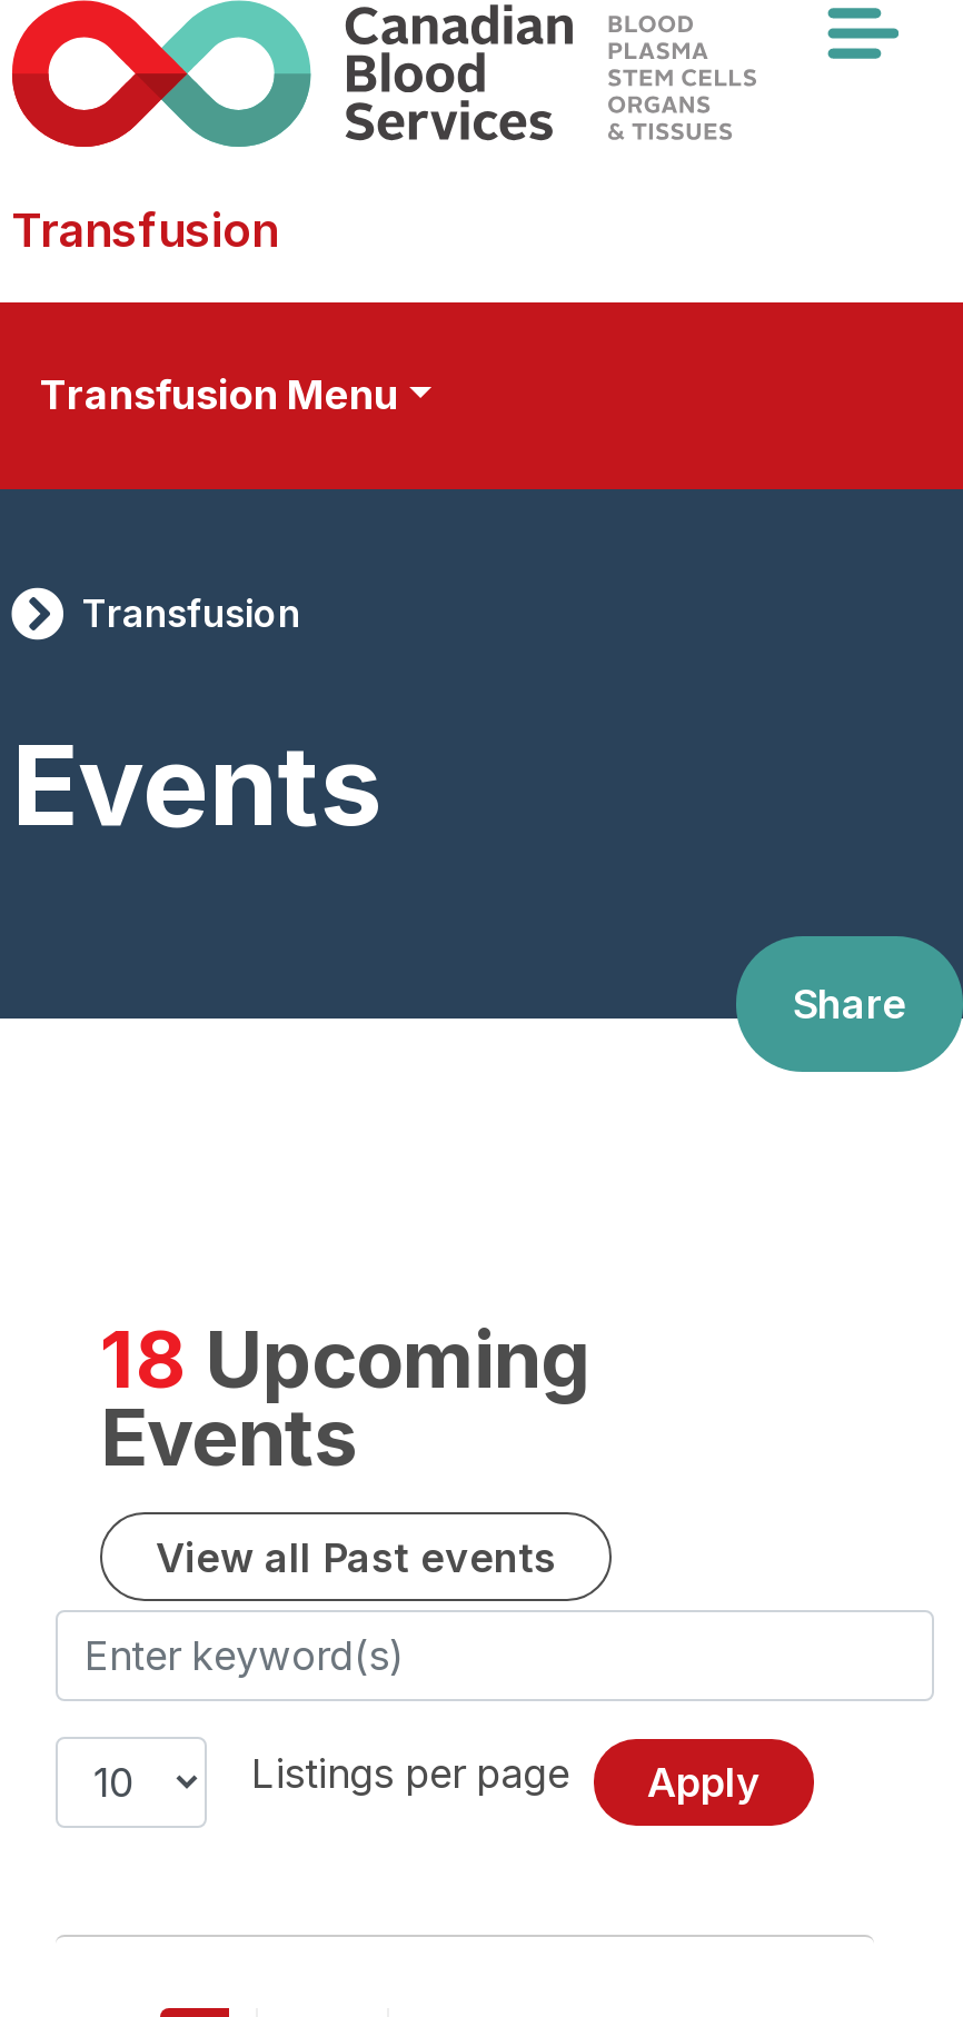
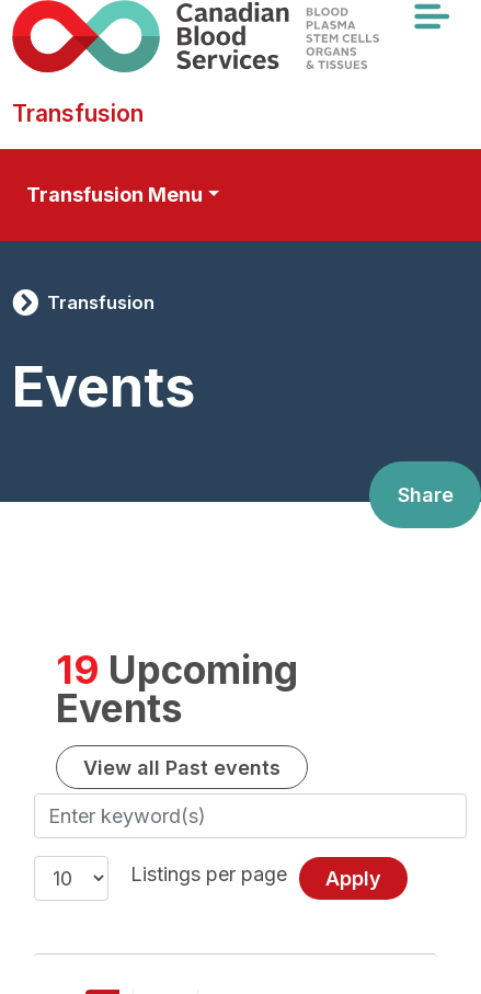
- 18 Upcoming
+ 19 Upcoming
